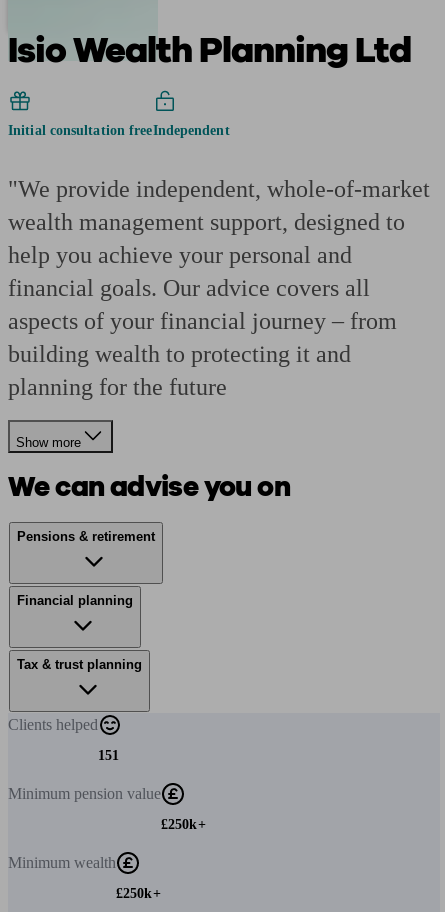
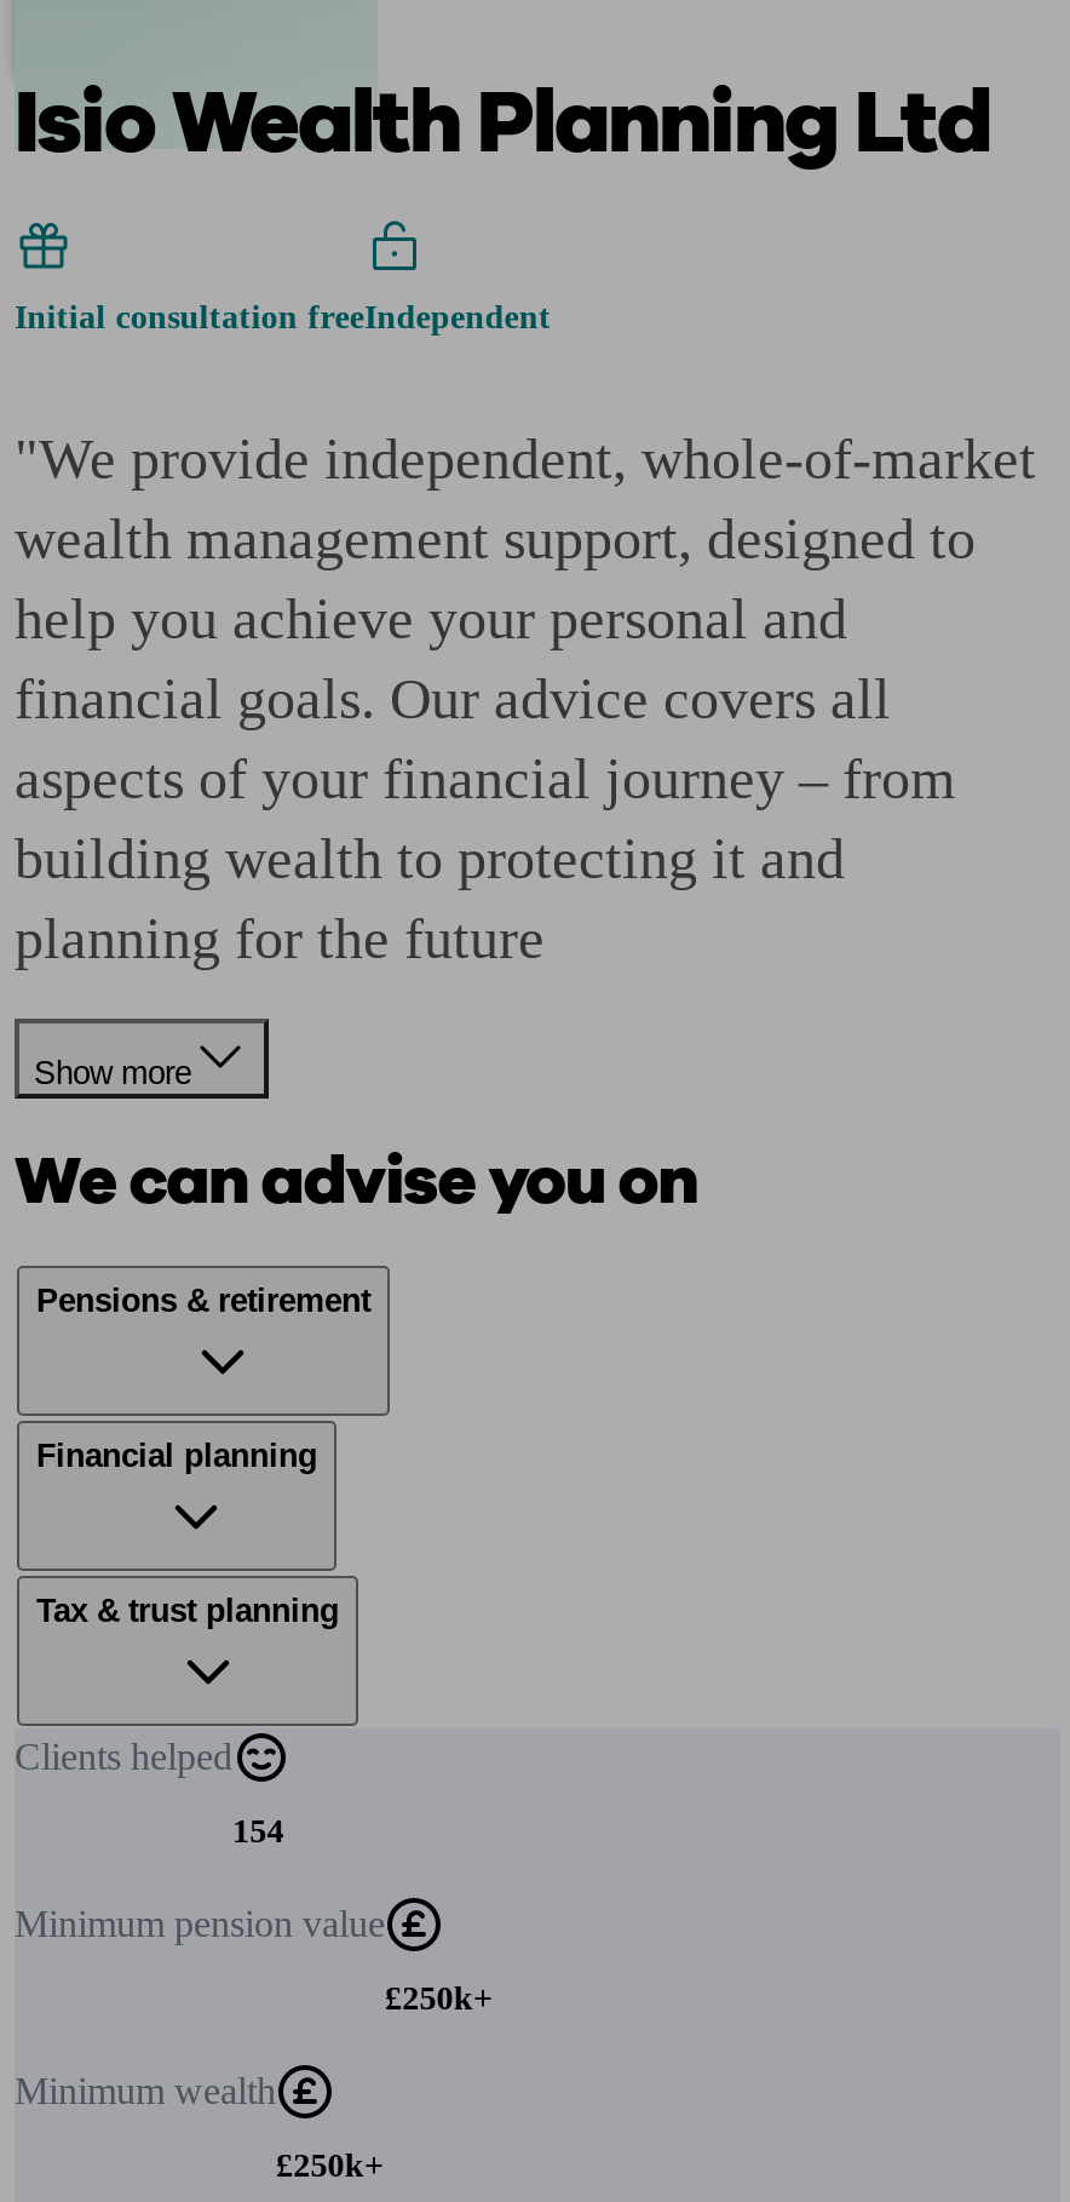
- 151
+ 154
